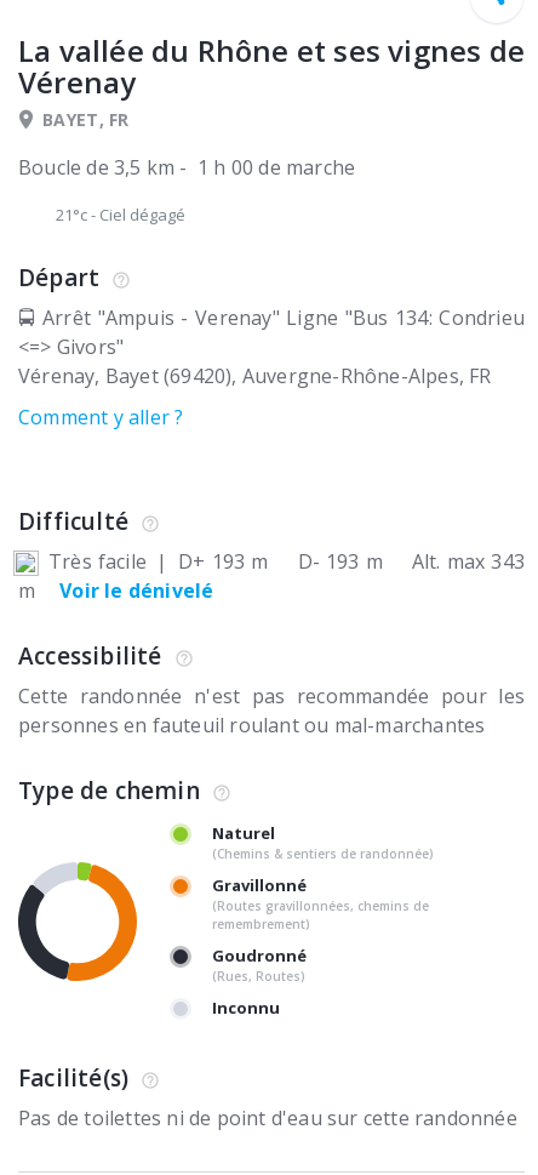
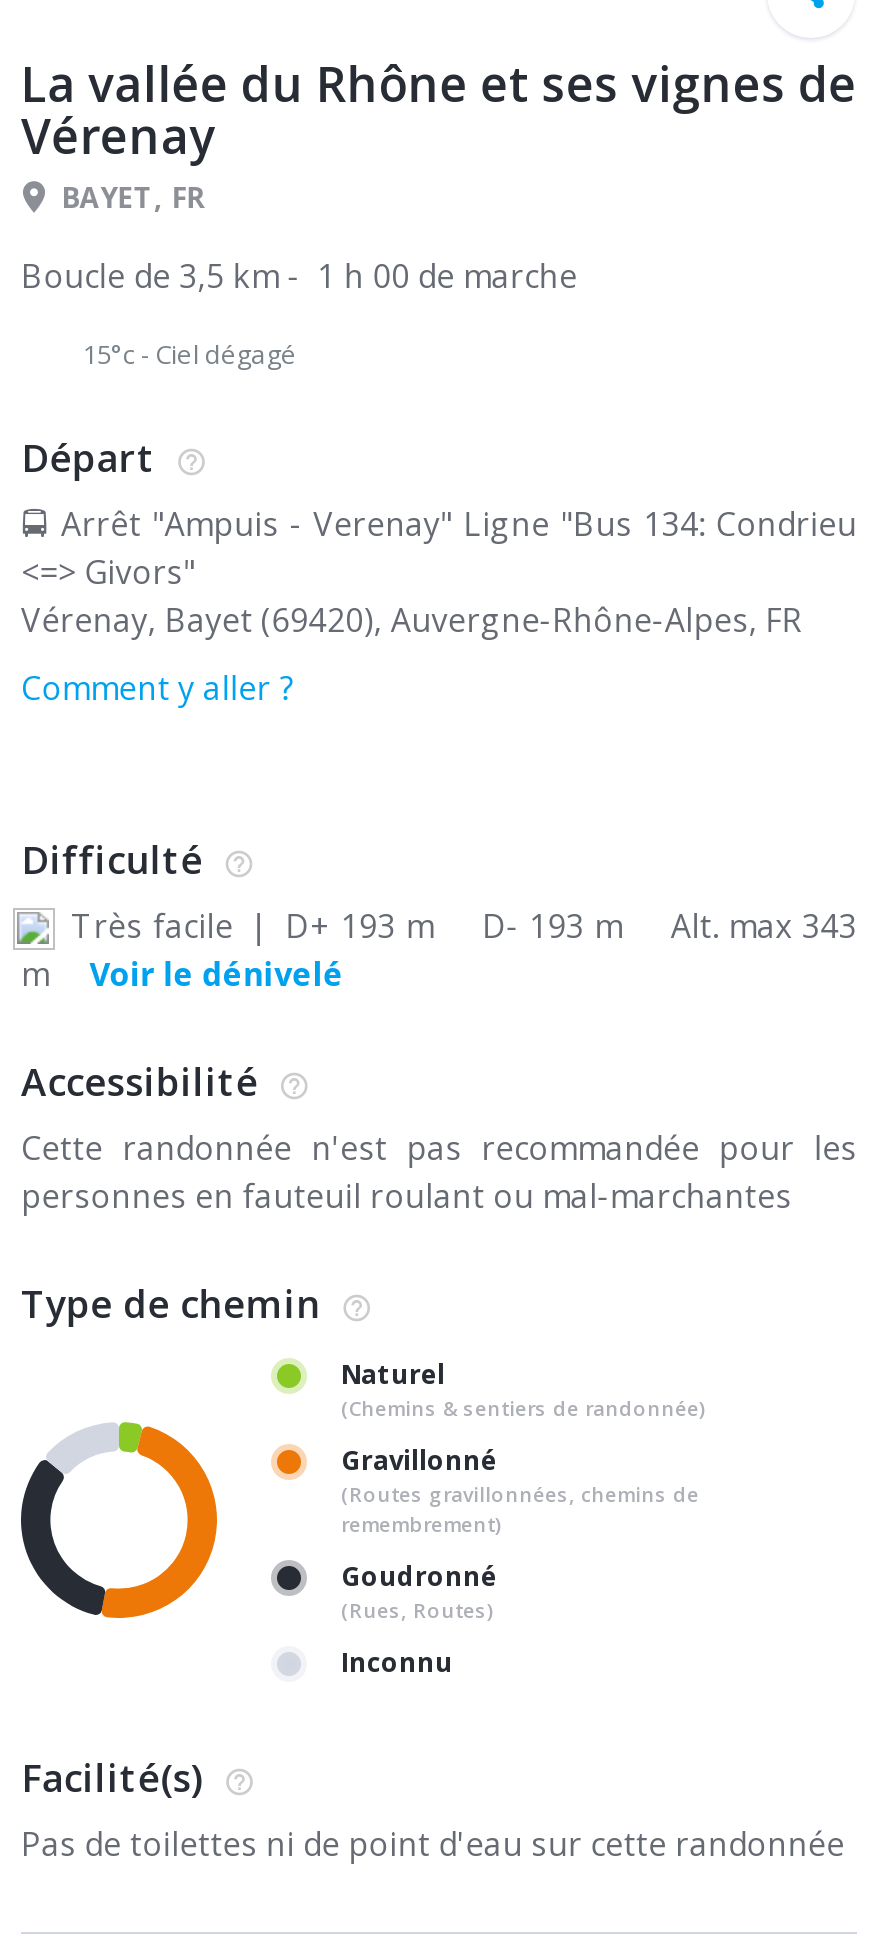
- 21°c - Ciel dégagé
+ 15°c - Ciel dégagé
